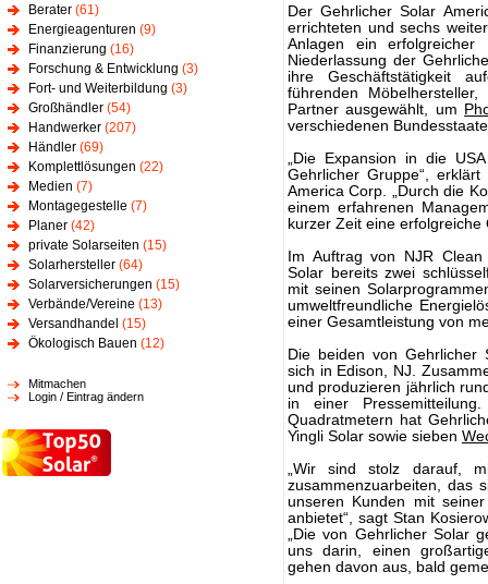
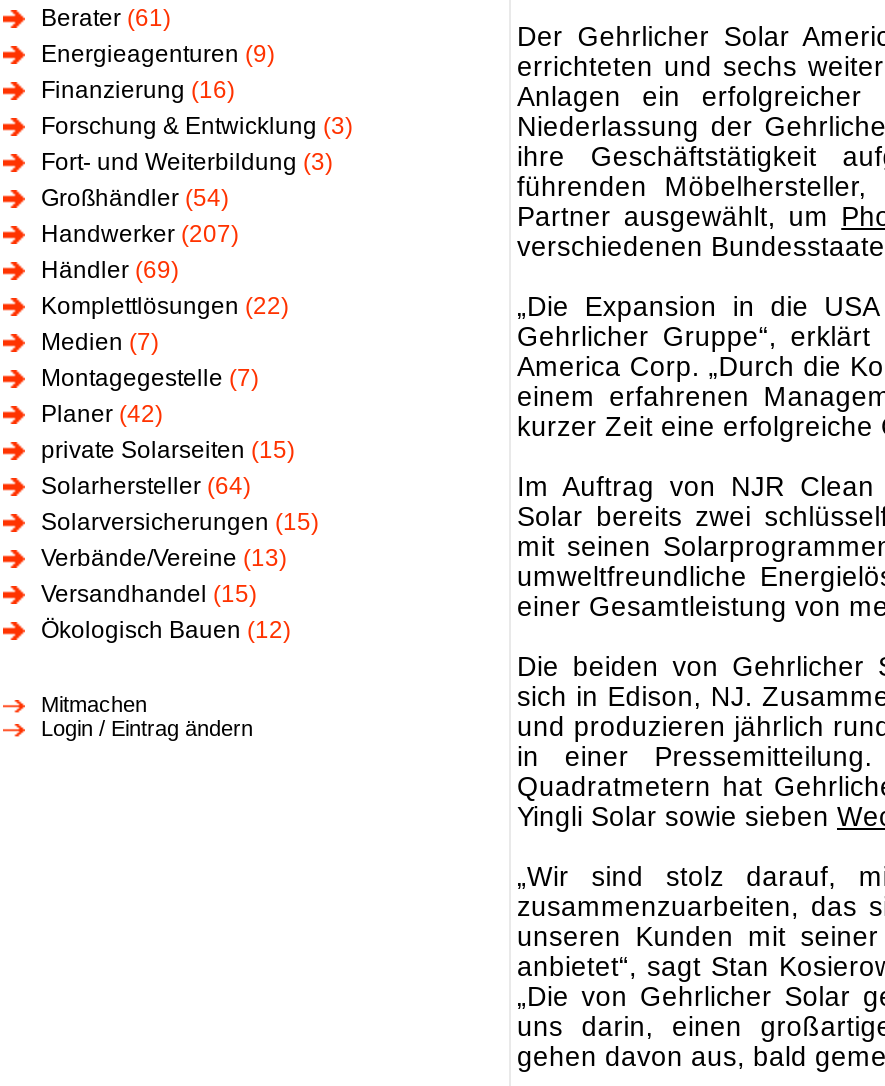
- [image]
